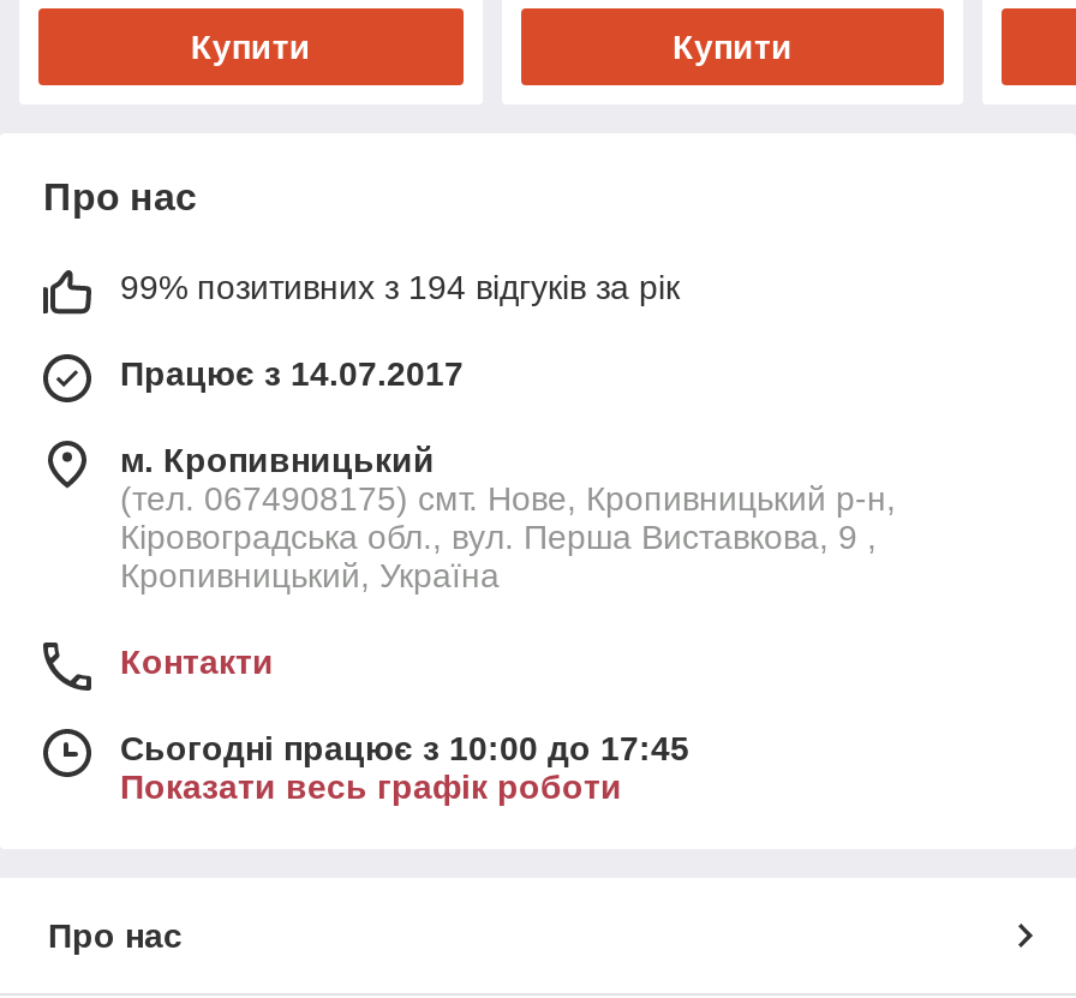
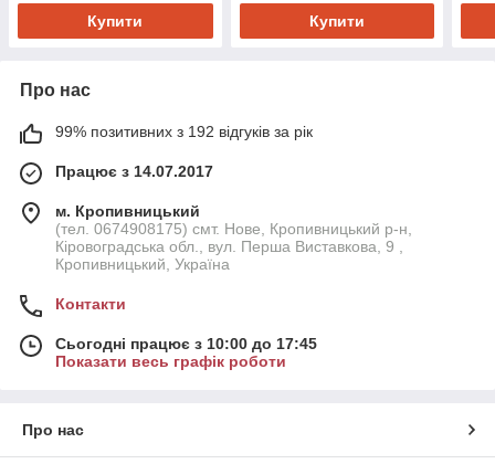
- 99% позитивних з 194 відгуків за рік
+ 99% позитивних з 192 відгуків за рік
